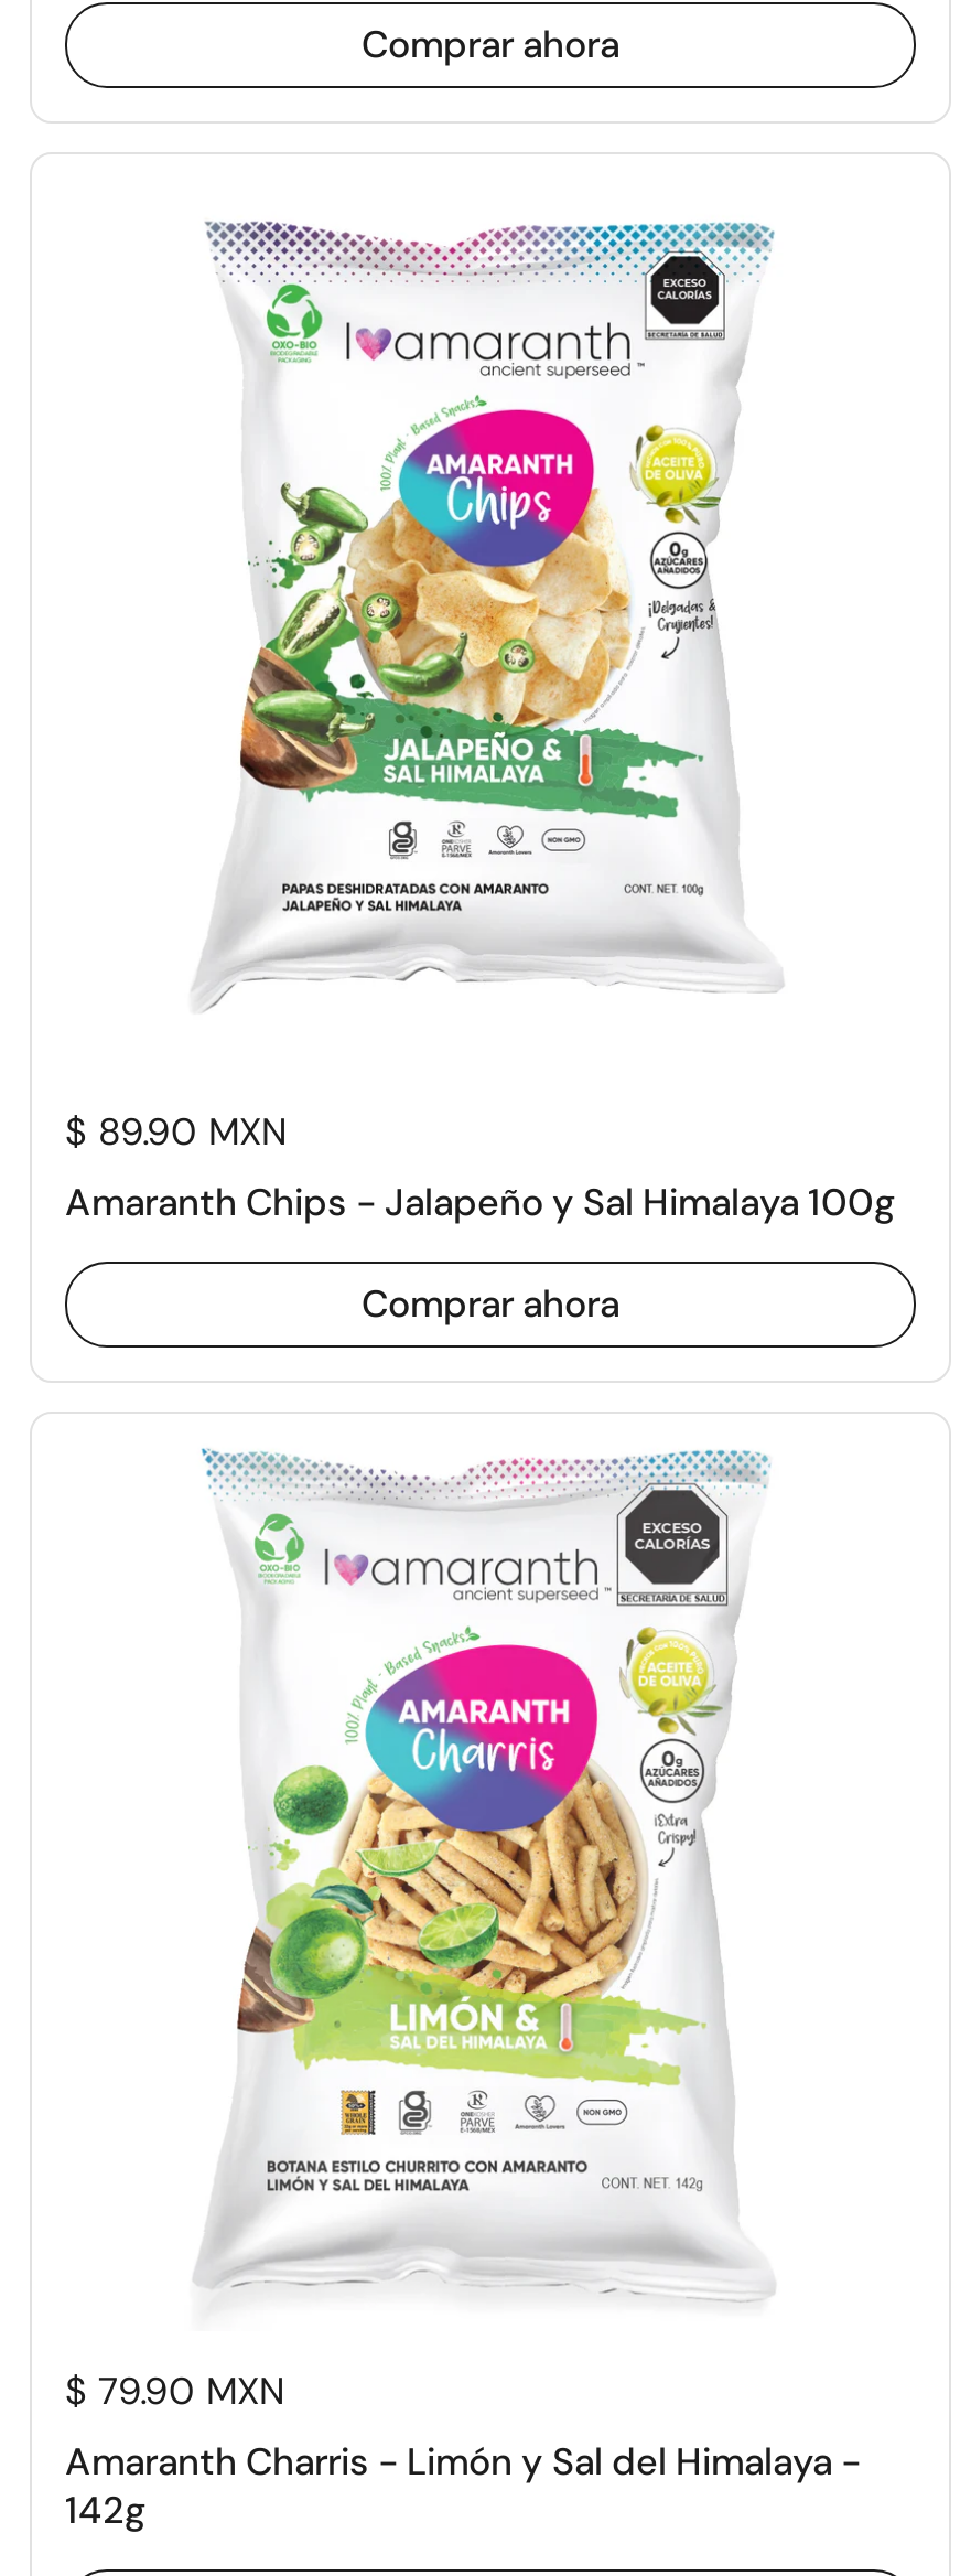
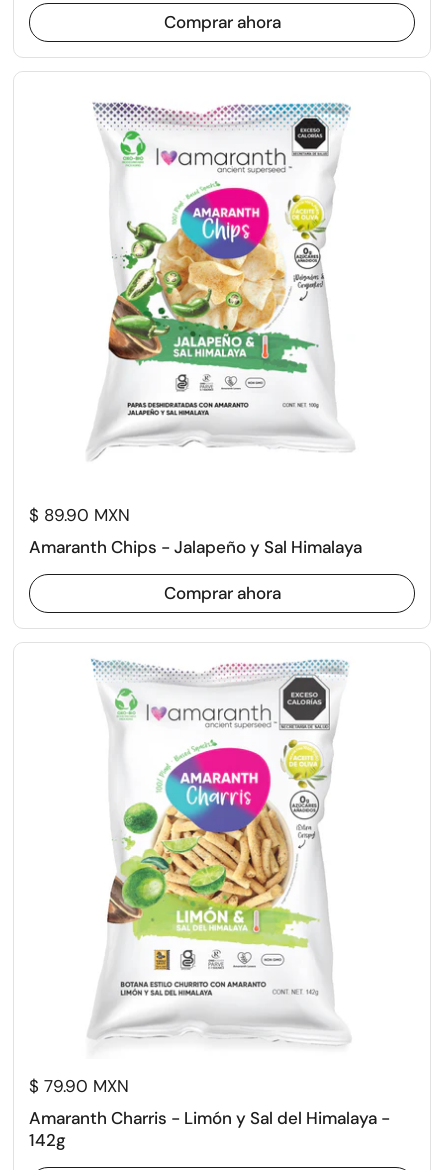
- Amaranth Chips - Jalapeño y Sal Himalaya 100g
+ Amaranth Chips - Jalapeño y Sal Himalaya
